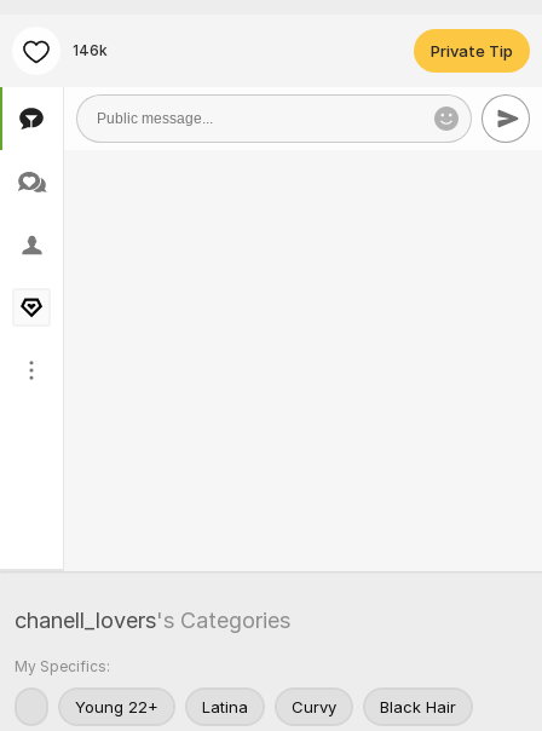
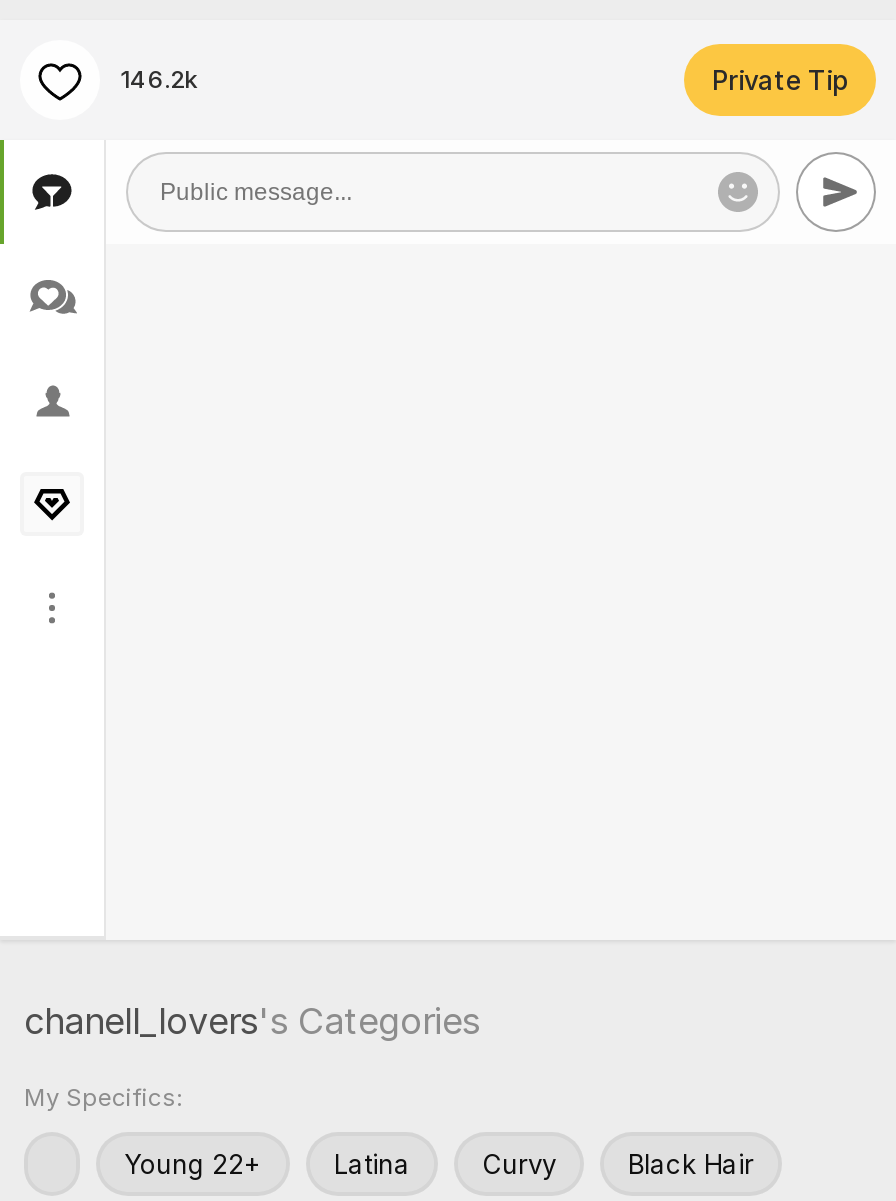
- 146k
+ 146.2k
